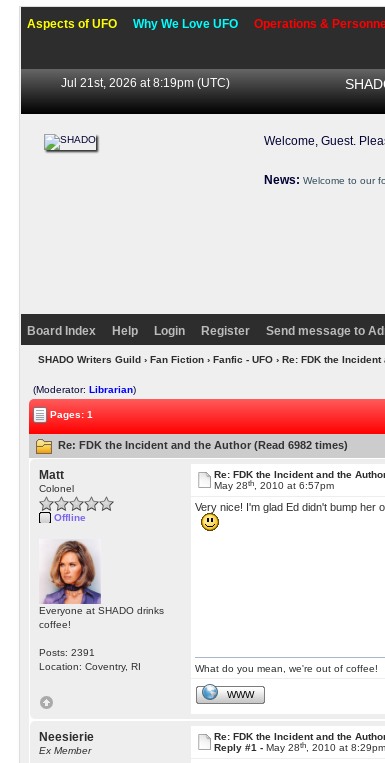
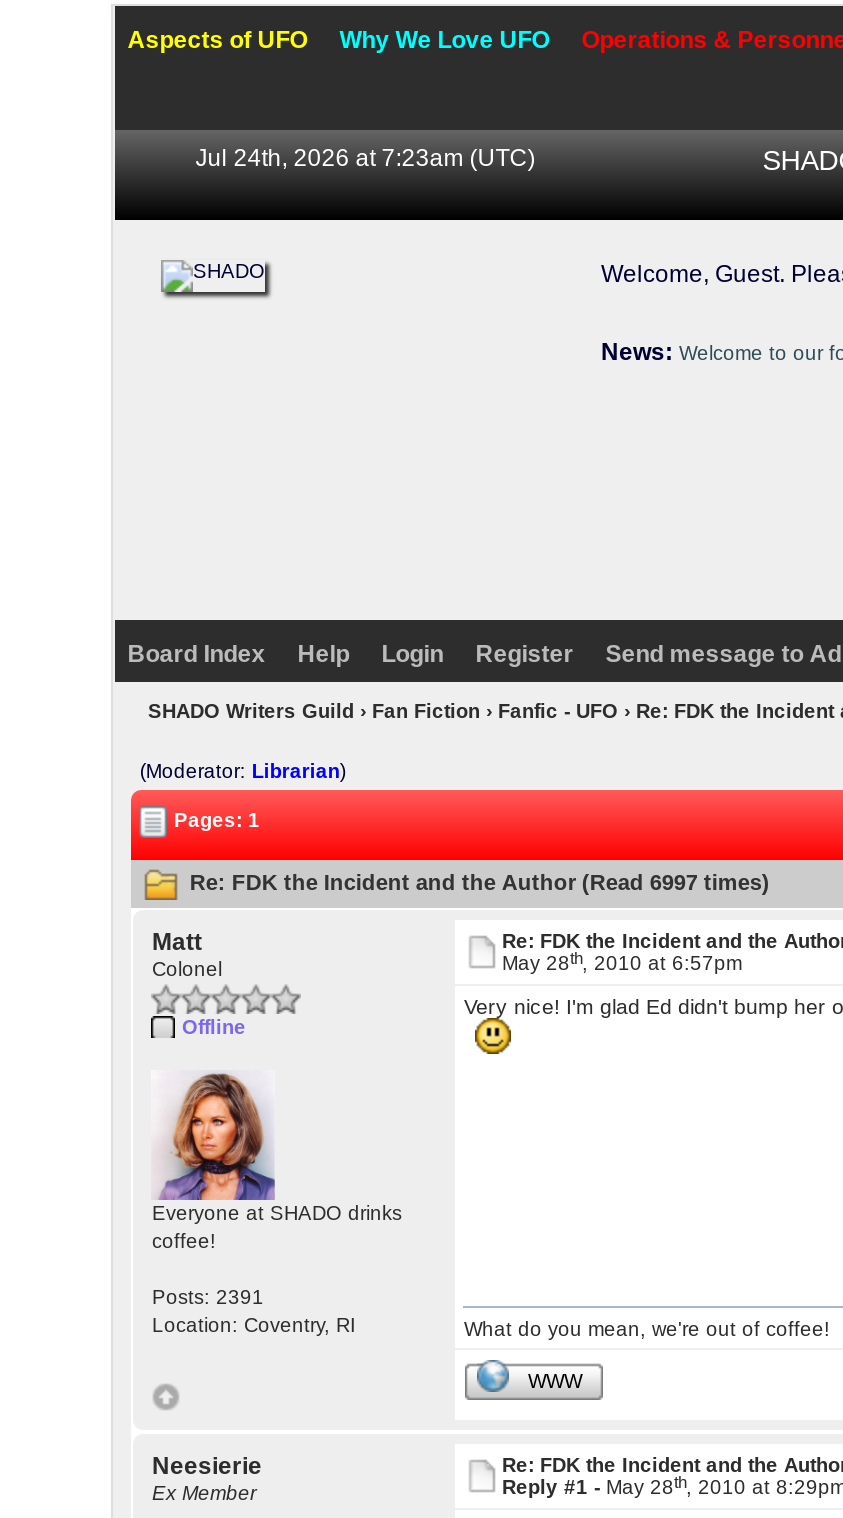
- Jul 21st, 2026 at 8:19pm (UTC)
+ Jul 24th, 2026 at 7:23am (UTC)

- Re: FDK the Incident and the Author (Read 6982 times)
+ Re: FDK the Incident and the Author (Read 6997 times)
